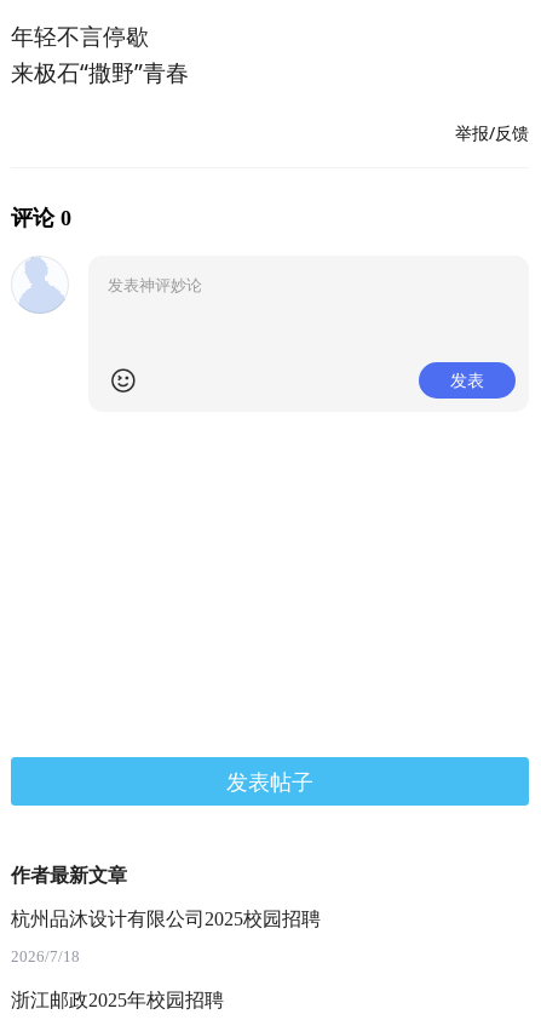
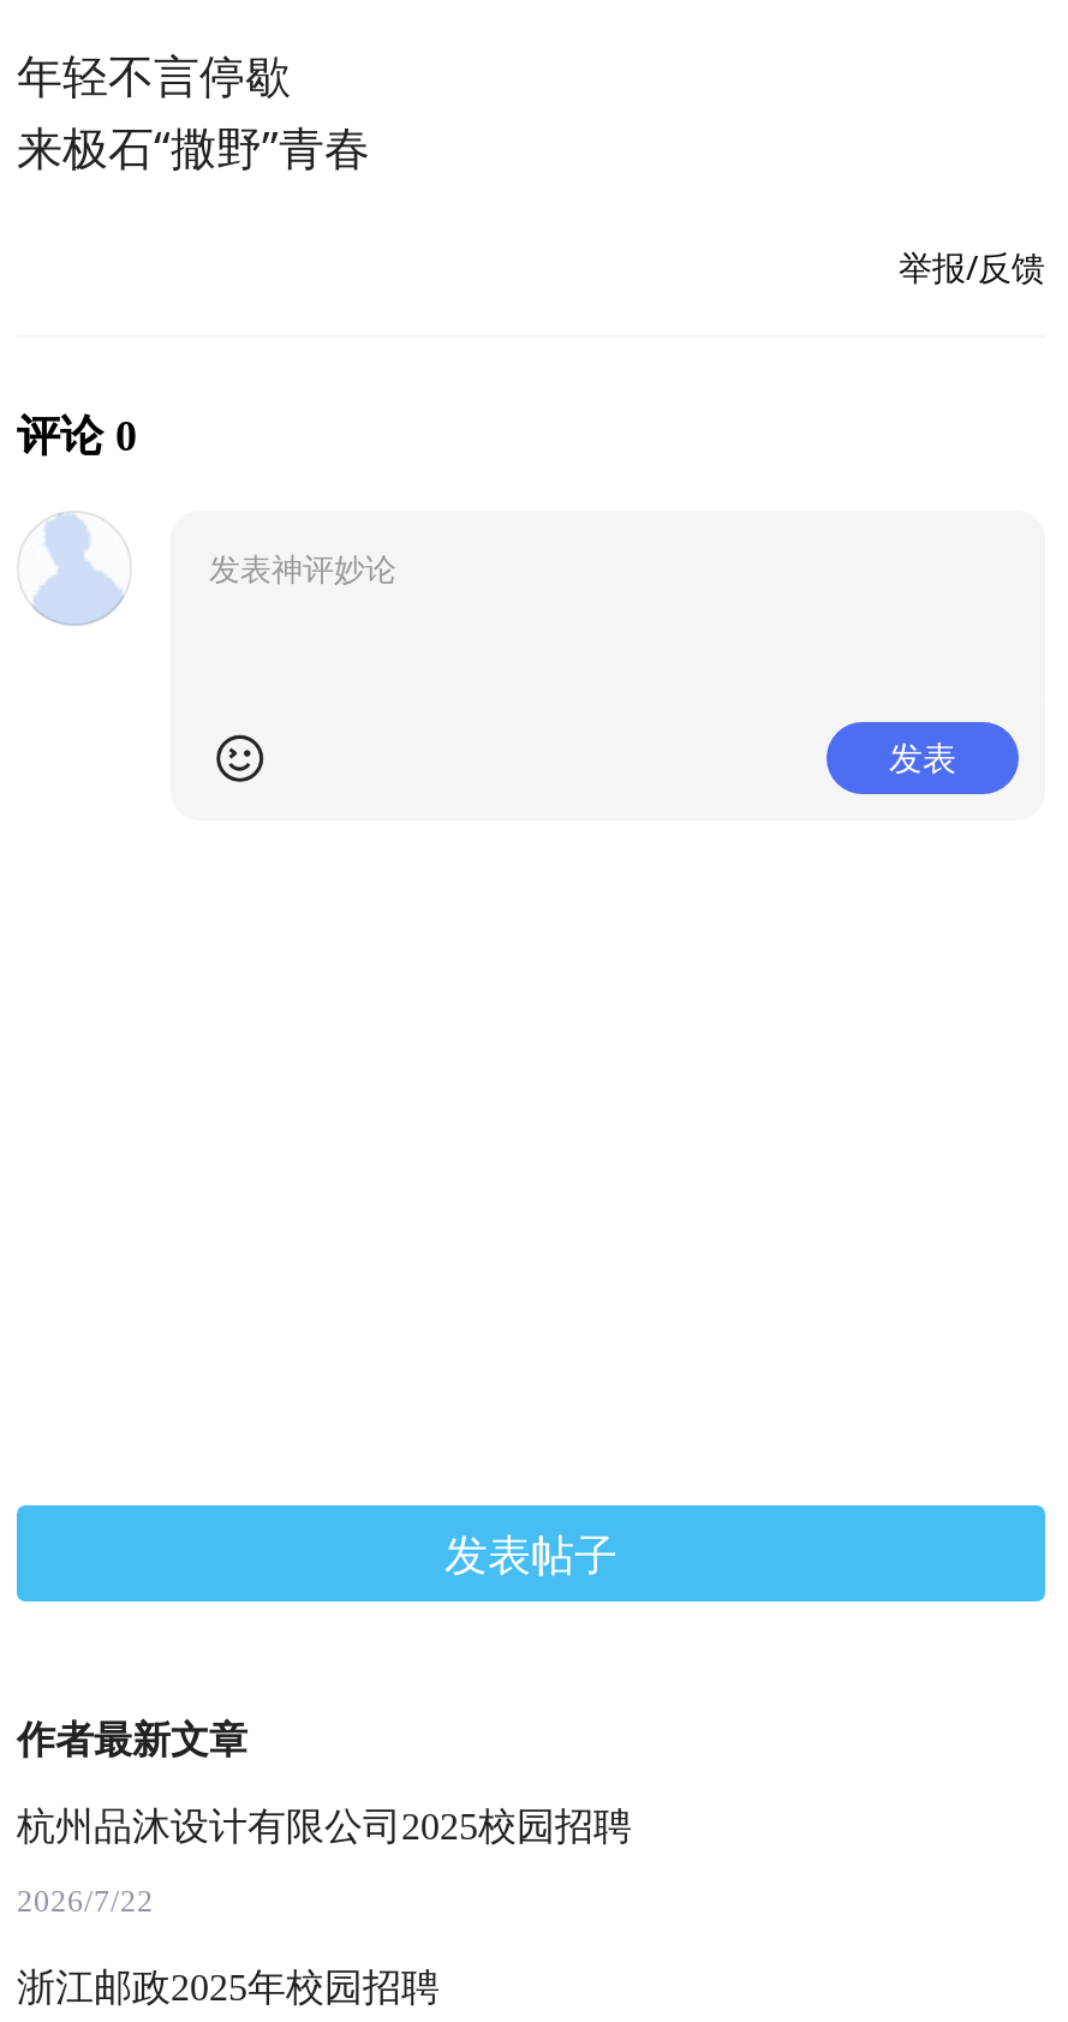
- 2026/7/18
+ 2026/7/22
